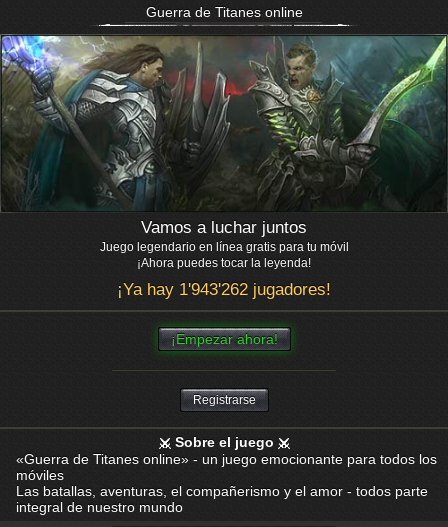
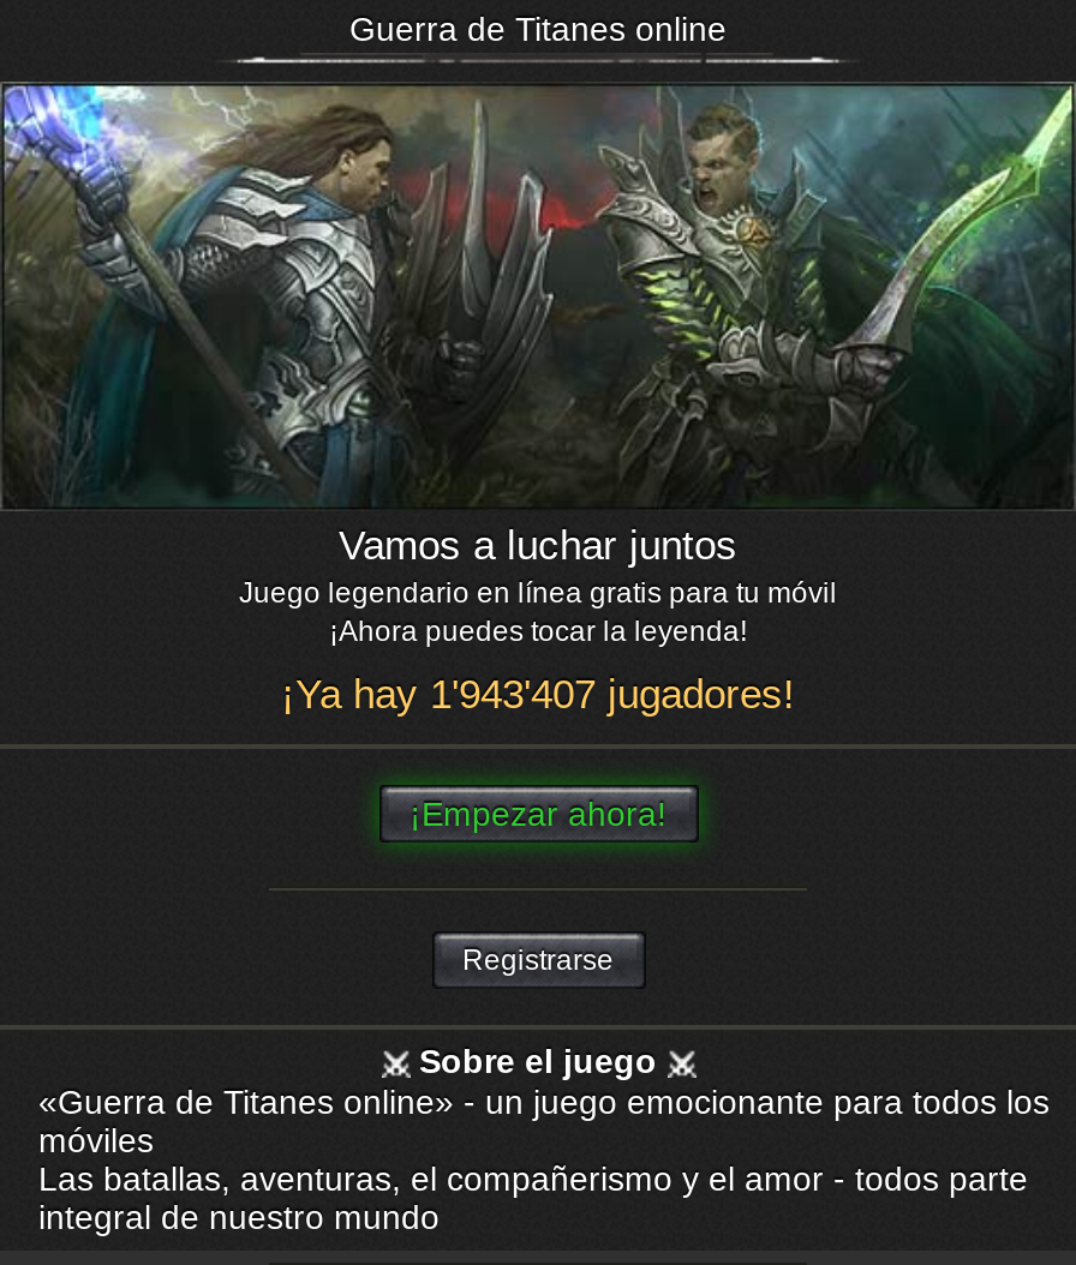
- ¡Ya hay 1'943'262 jugadores!
+ ¡Ya hay 1'943'407 jugadores!
